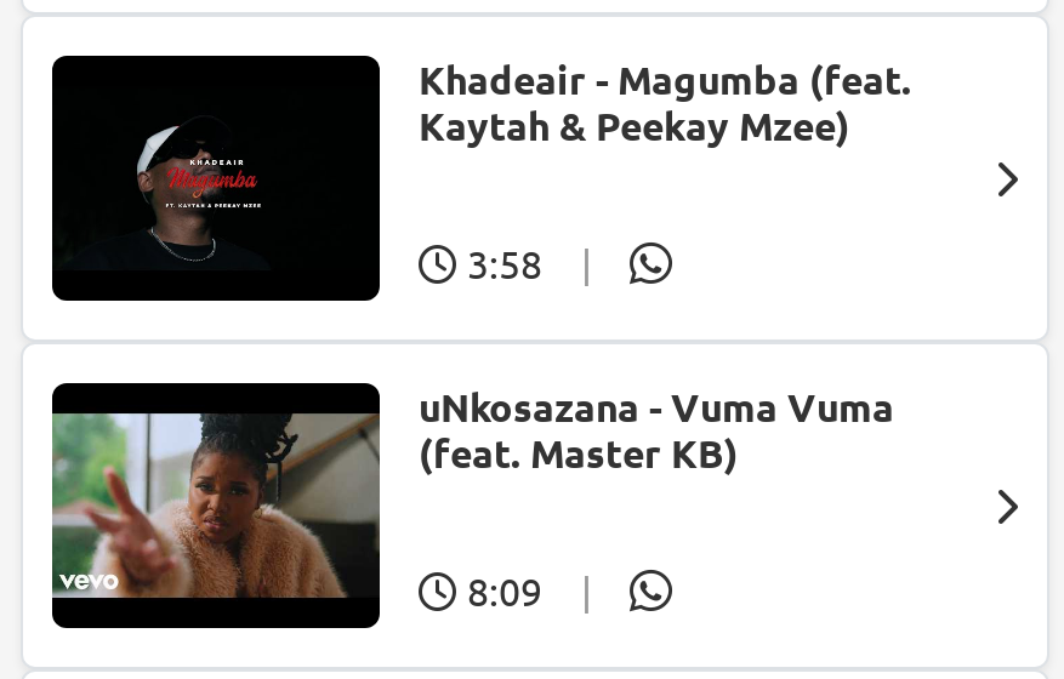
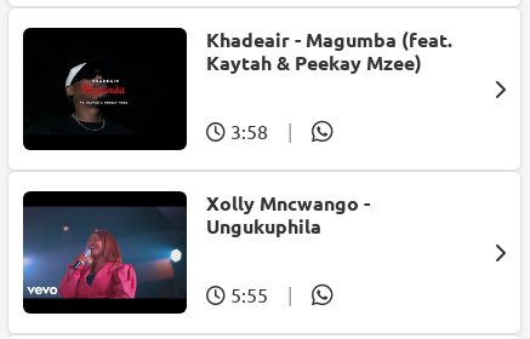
- [image]
- uNkosazana - Vuma Vuma
- (feat. Master KB)
+ [image]
+ Xolly Mncwango -
+ Ungukuphila

- 8:09
+ 5:55
